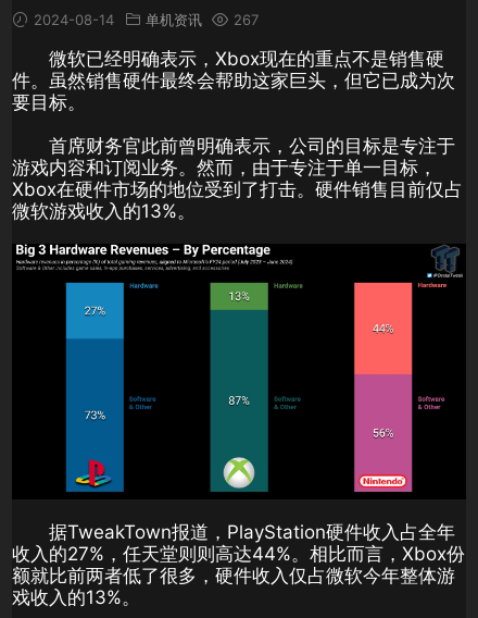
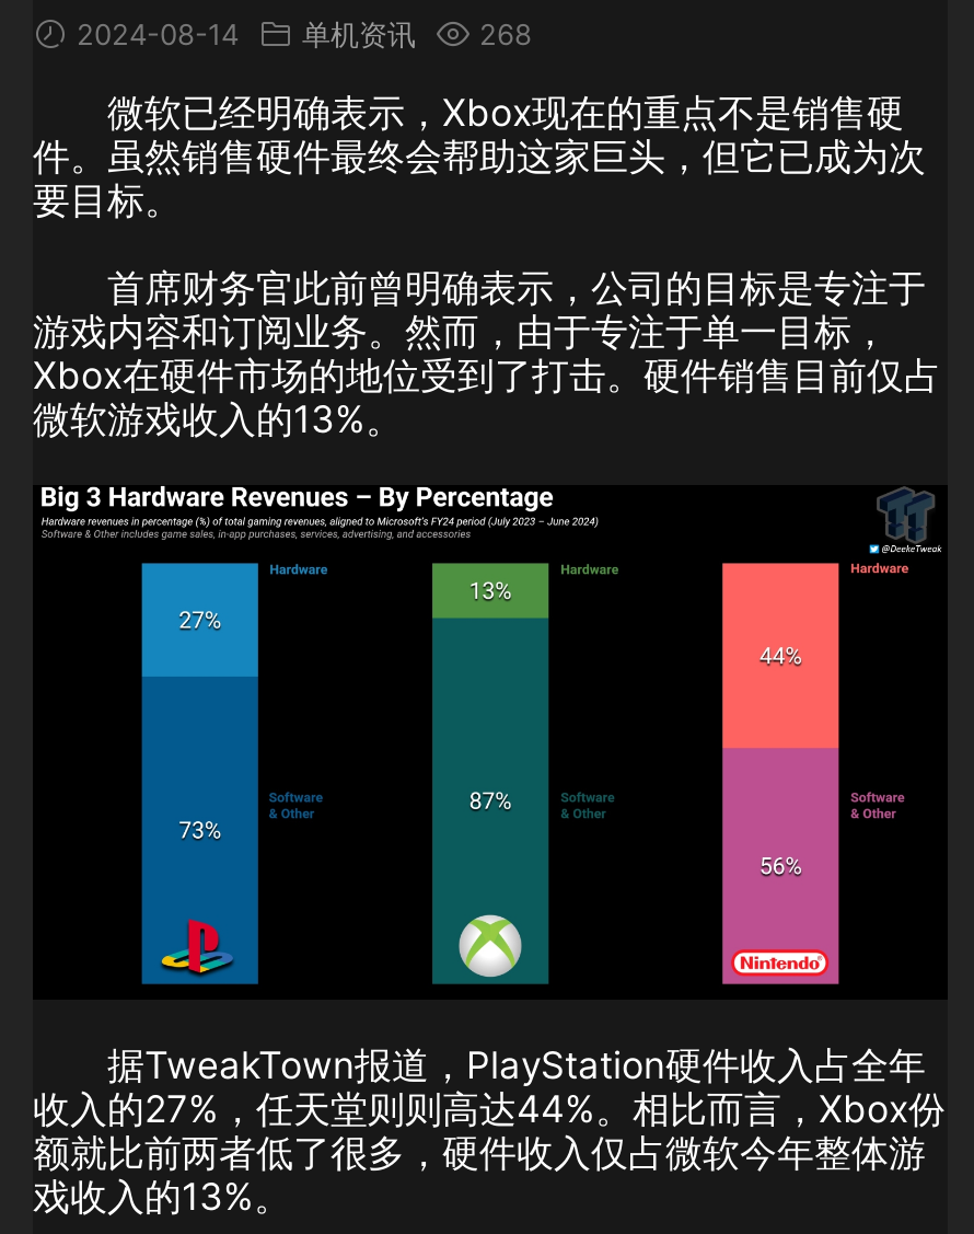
- 2024-08-14 单机资讯 267
+ 2024-08-14 单机资讯 268
